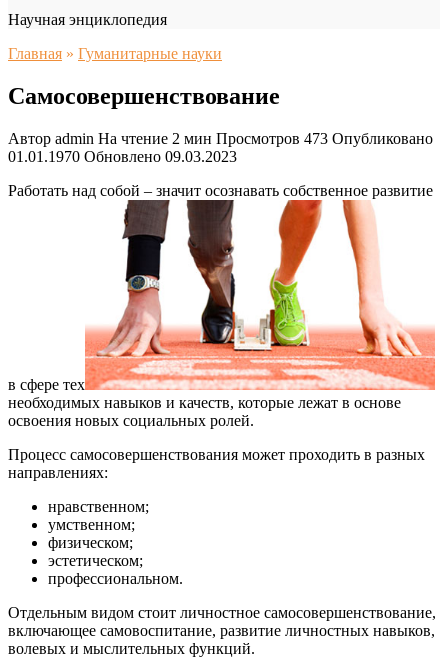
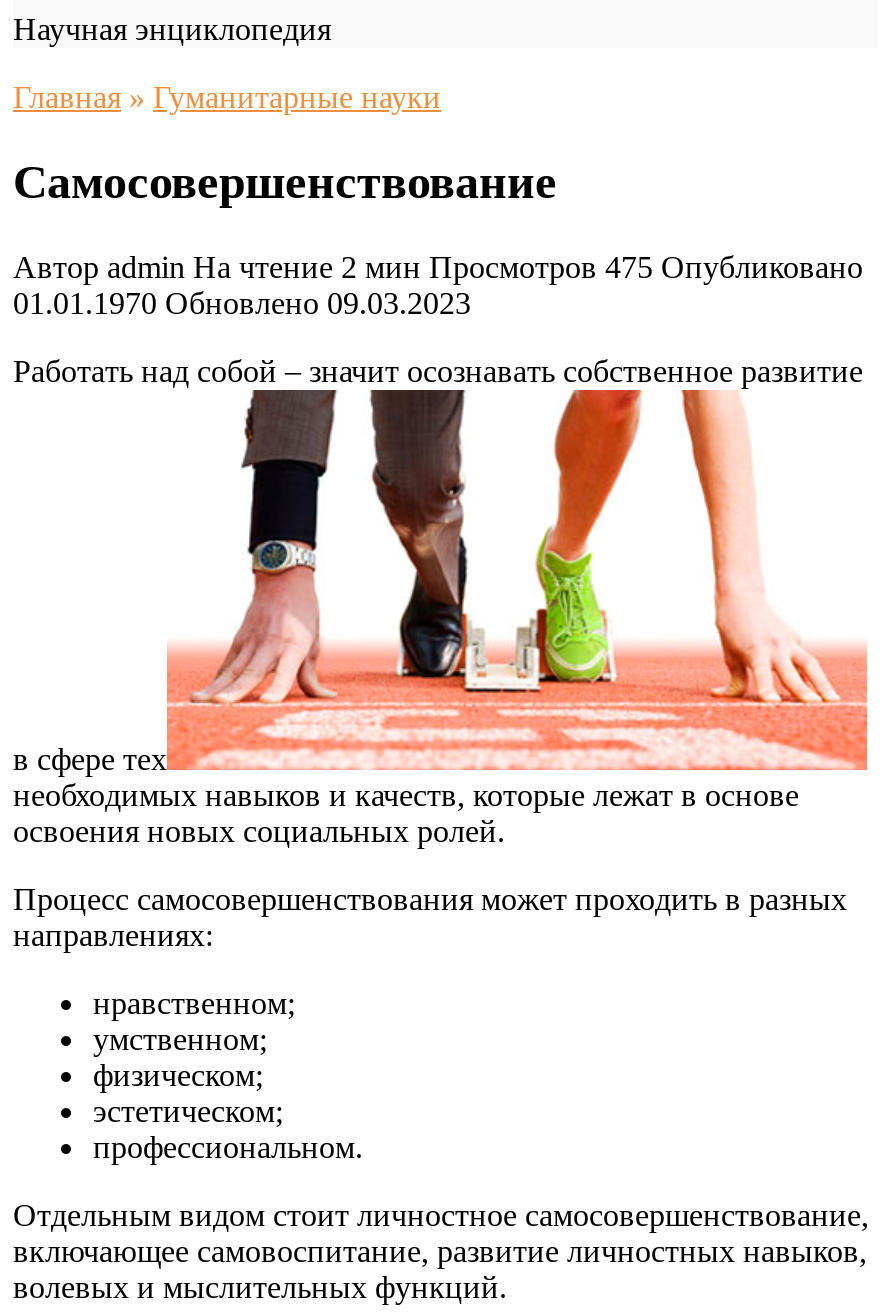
- Автор admin На чтение 2 мин Просмотров 473 Опубликовано
+ Автор admin На чтение 2 мин Просмотров 475 Опубликовано
